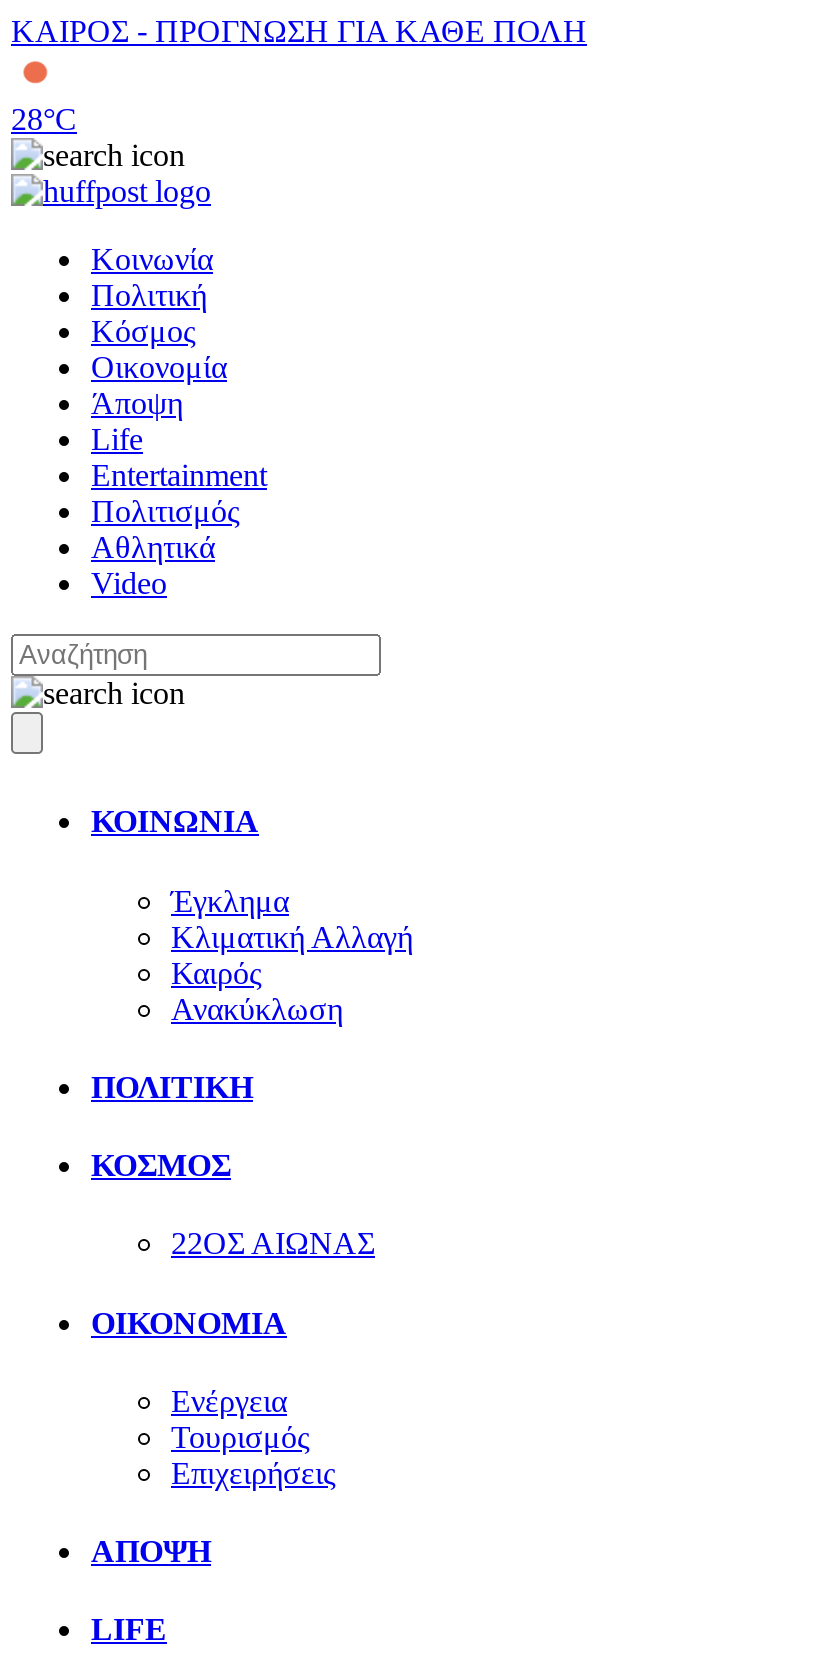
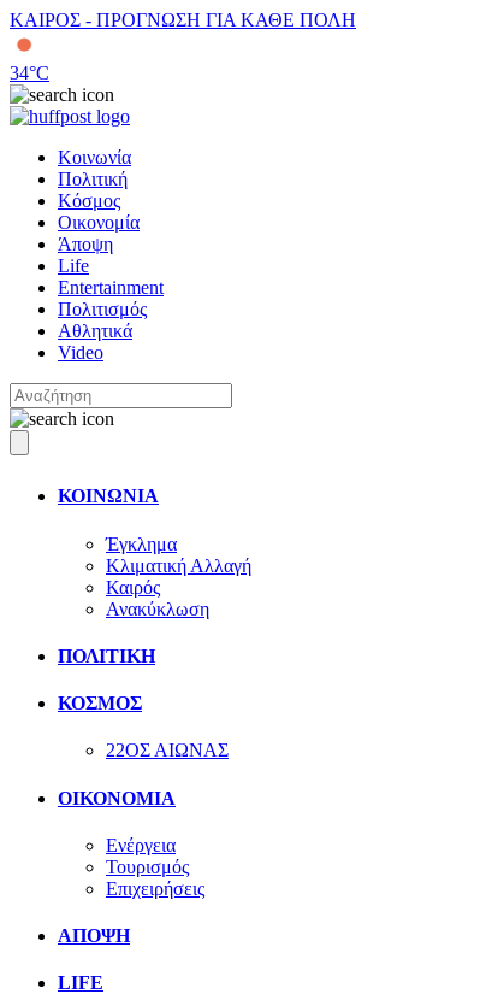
- 28°C
+ 34°C
